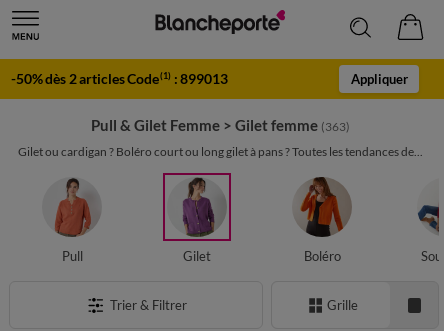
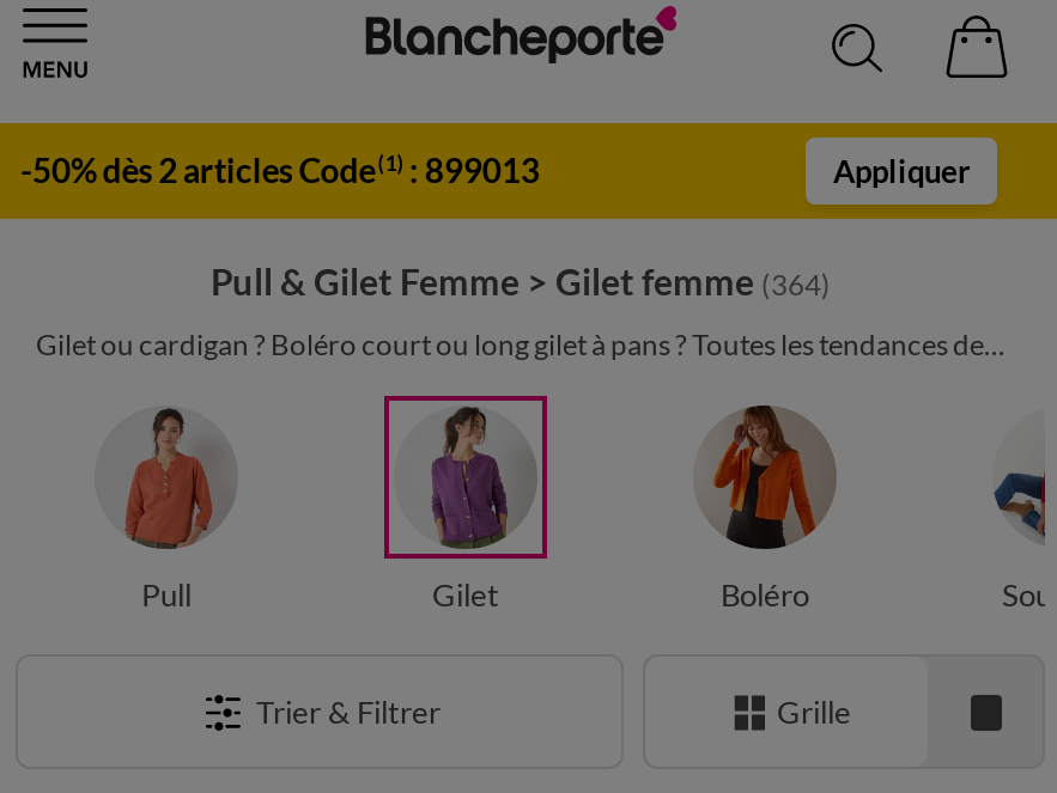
- Pull & Gilet Femme > Gilet femme (363)
+ Pull & Gilet Femme > Gilet femme (364)
